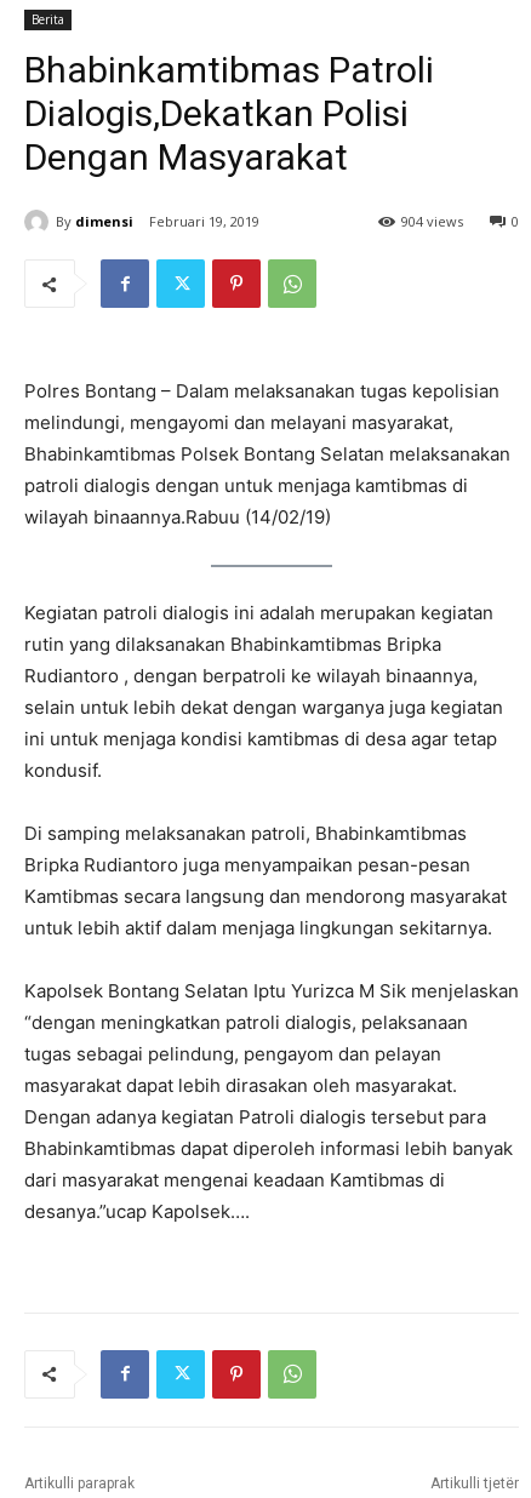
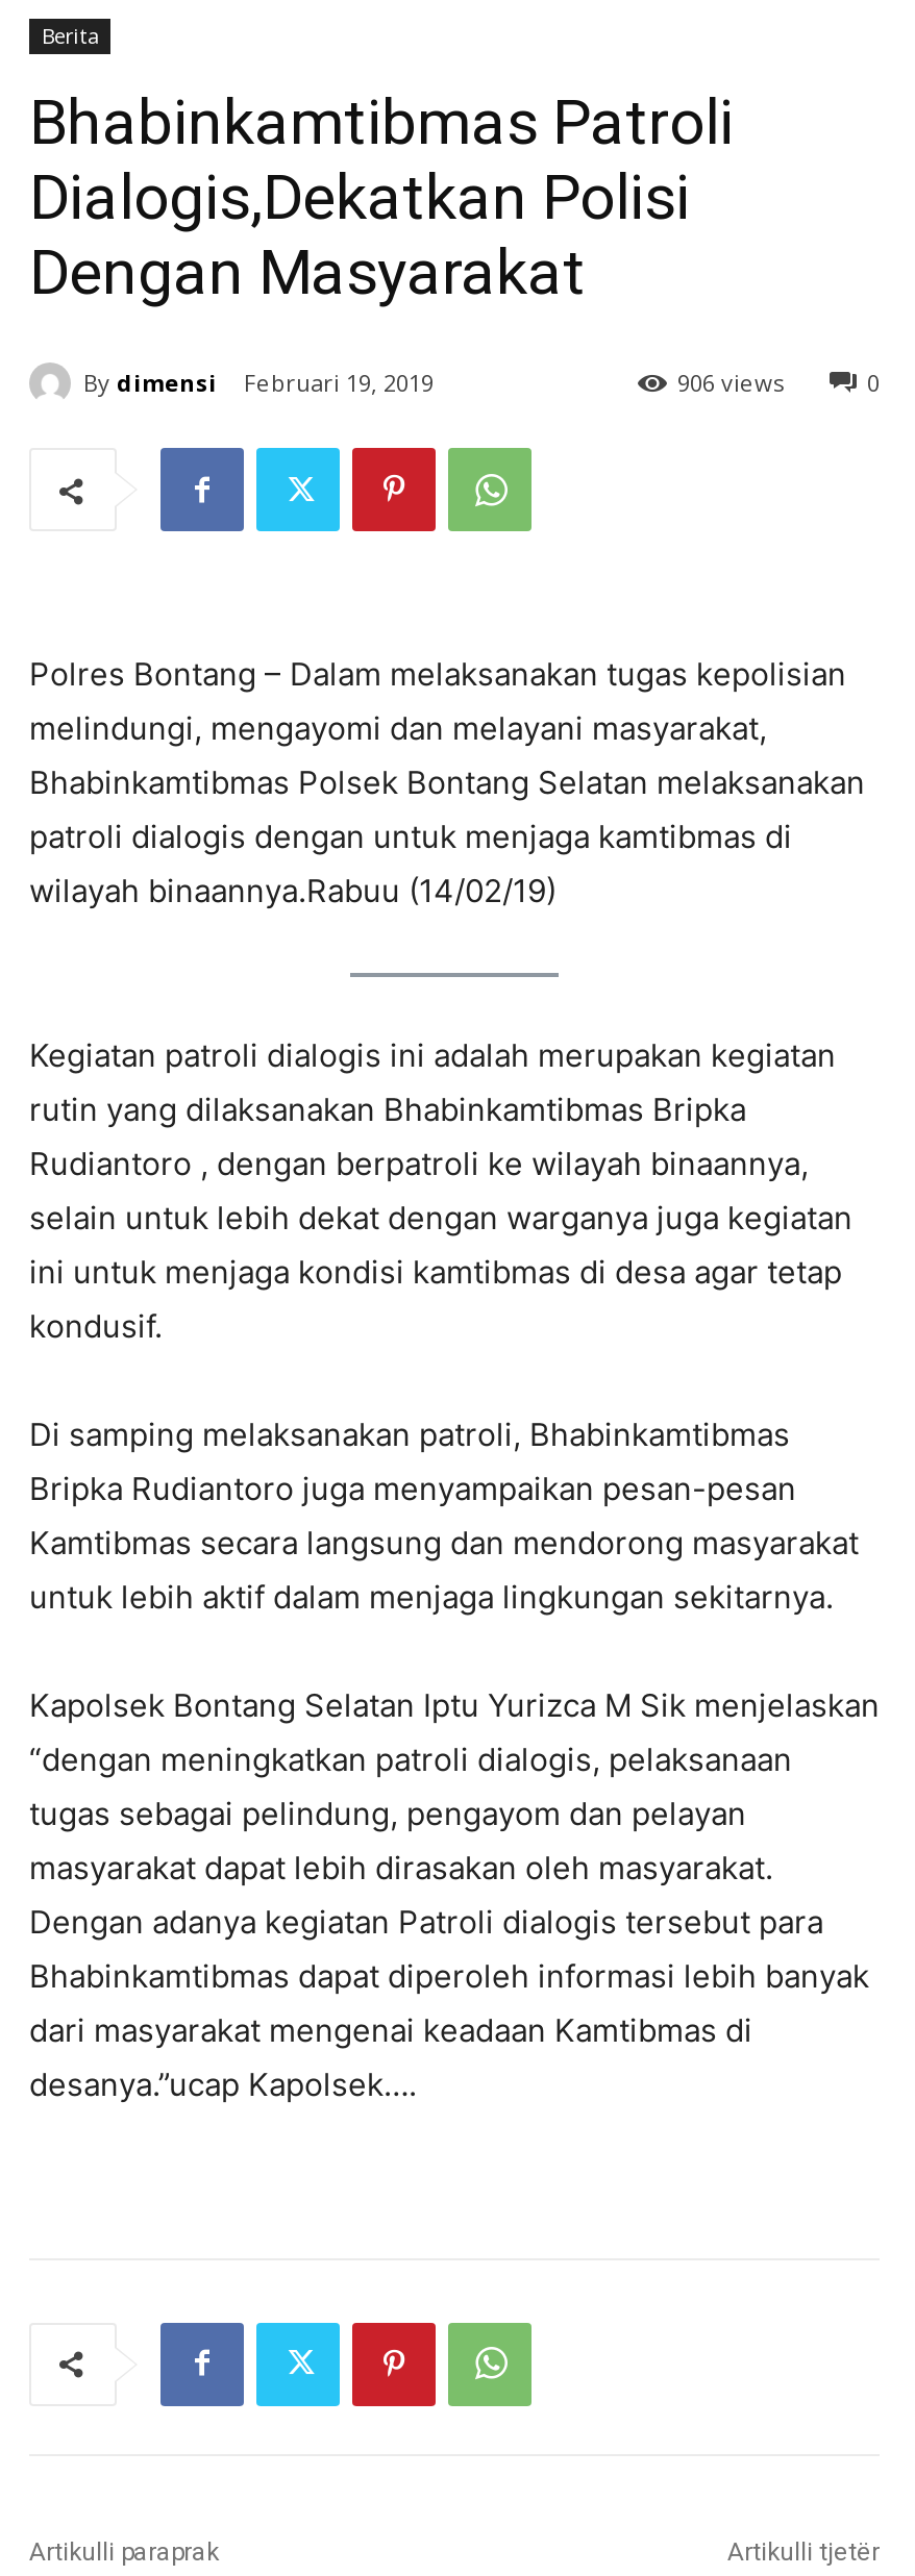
- 904 views
+ 906 views
